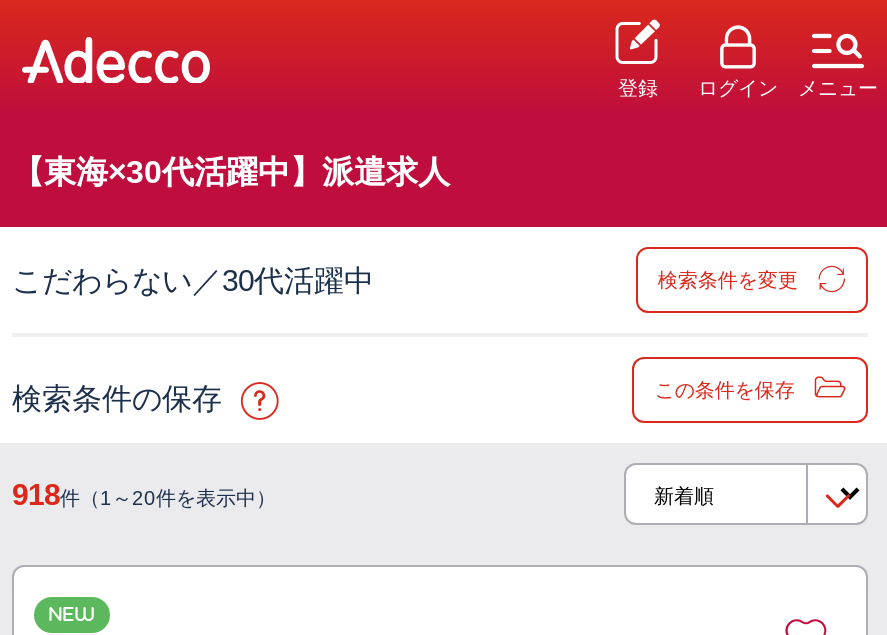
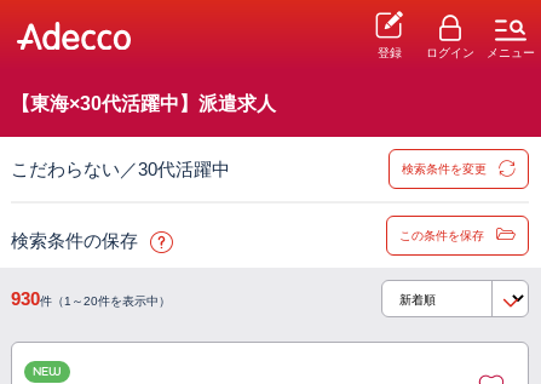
- 918件（1～20件を表示中）
+ 930件（1～20件を表示中）
